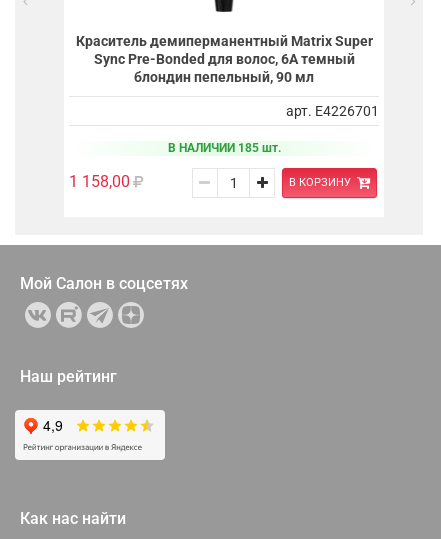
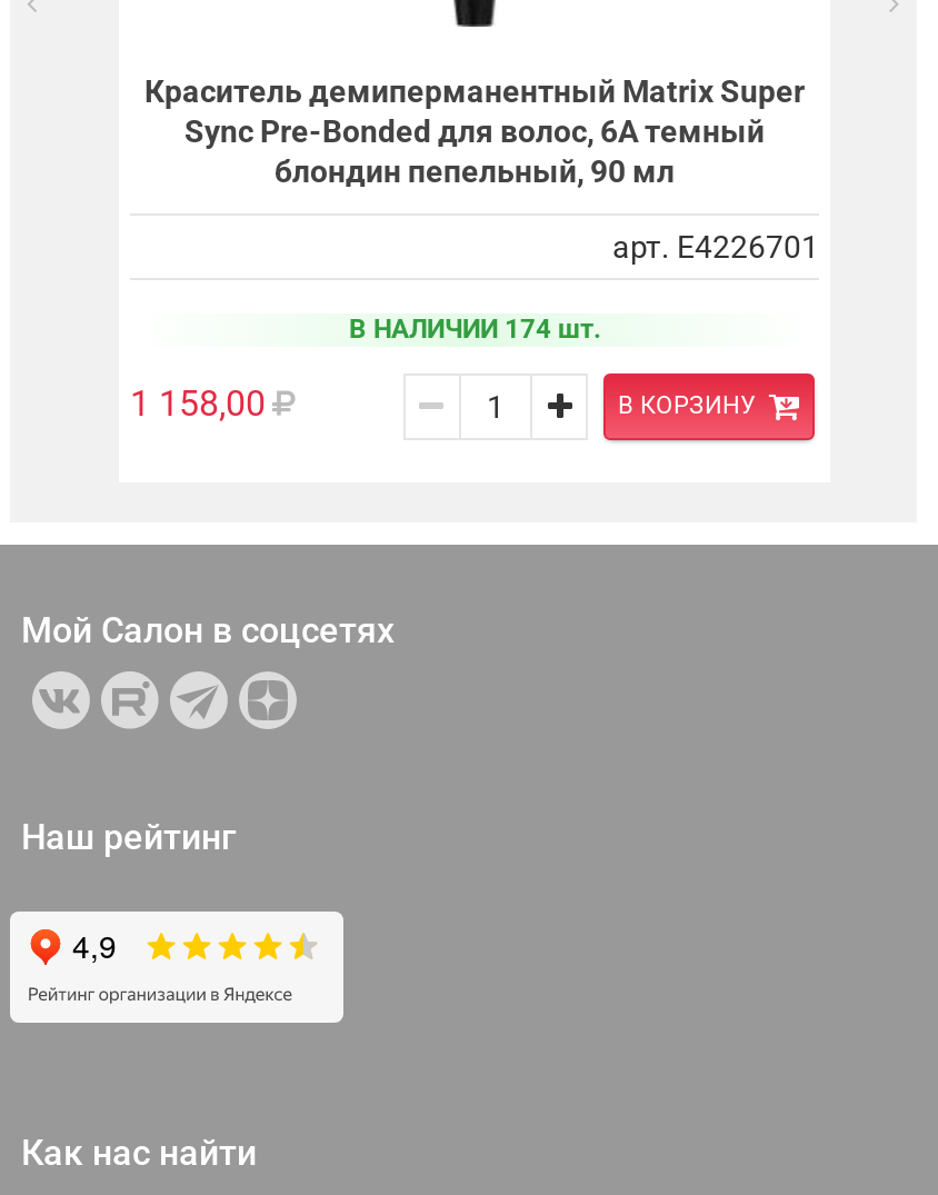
- В НАЛИЧИИ 185 шт.
+ В НАЛИЧИИ 174 шт.
